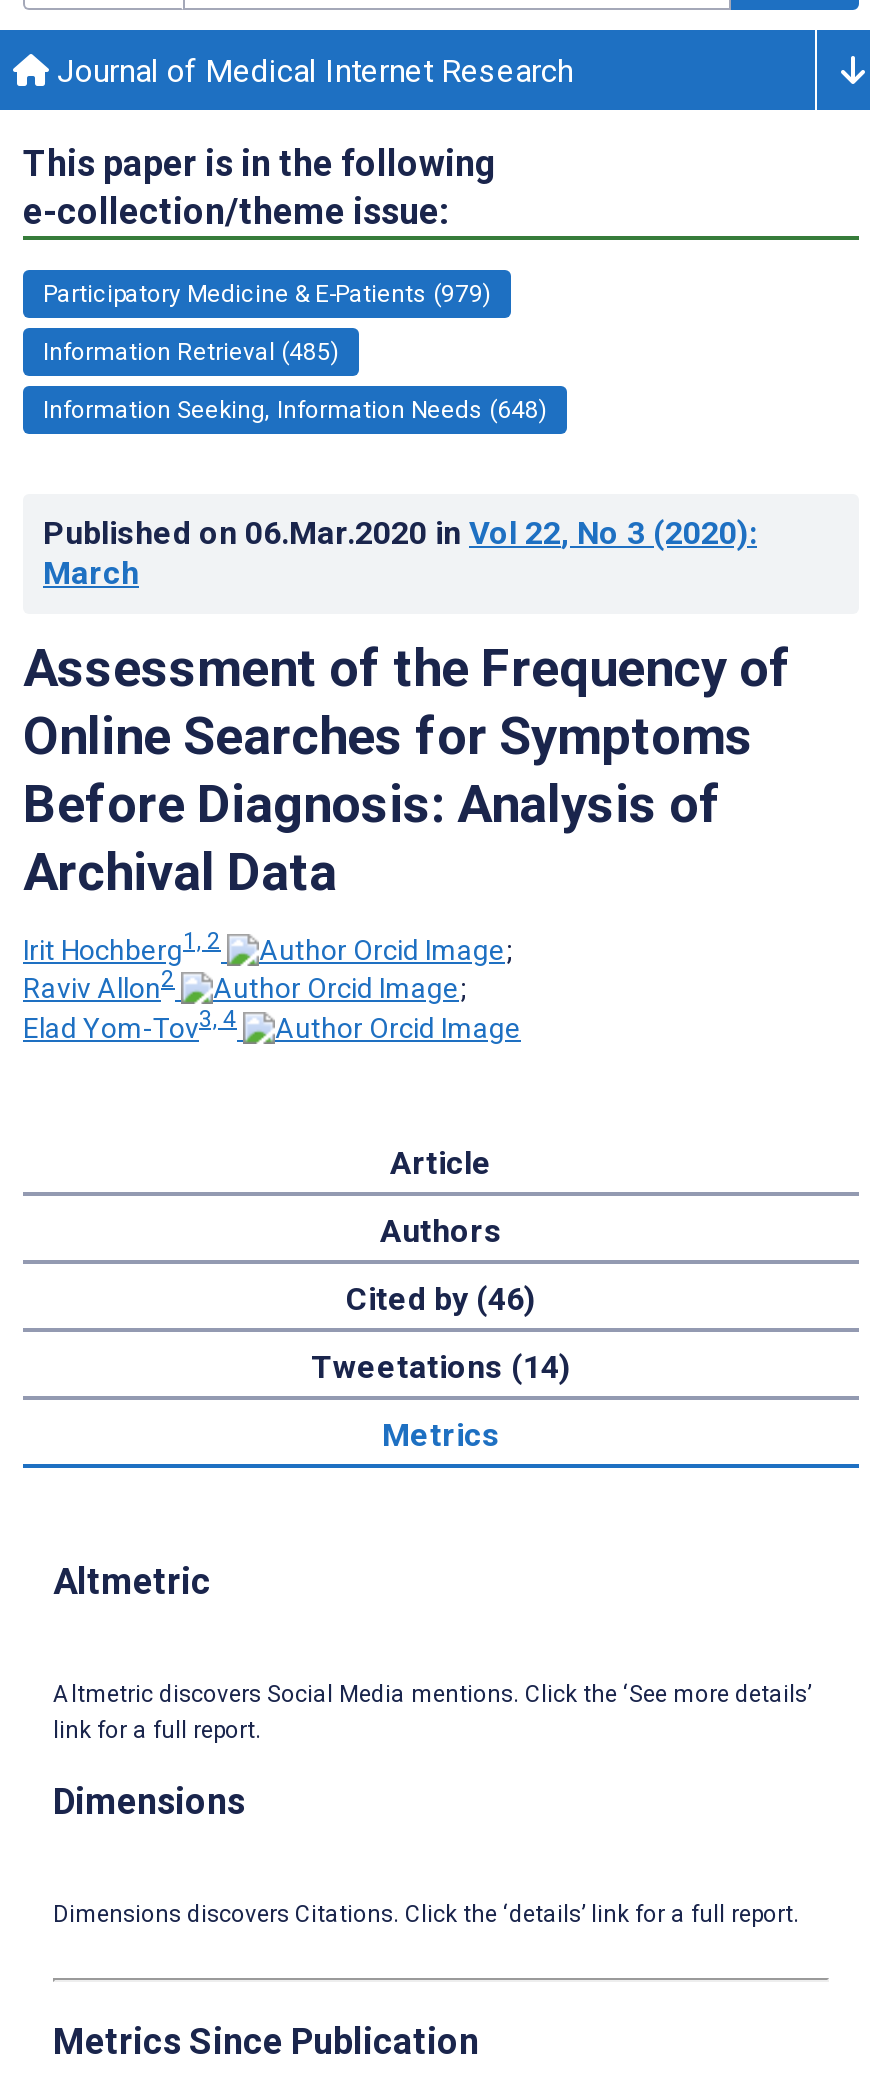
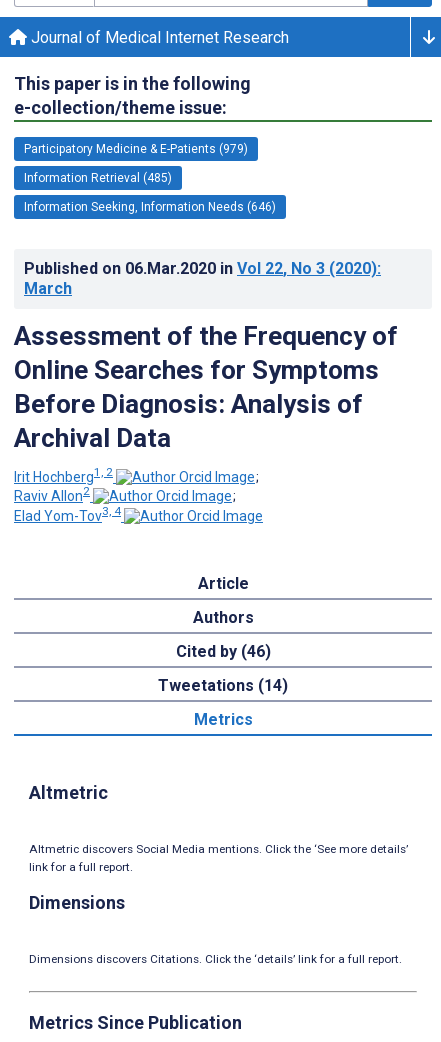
- Information Seeking, Information Needs (648)
+ Information Seeking, Information Needs (646)
